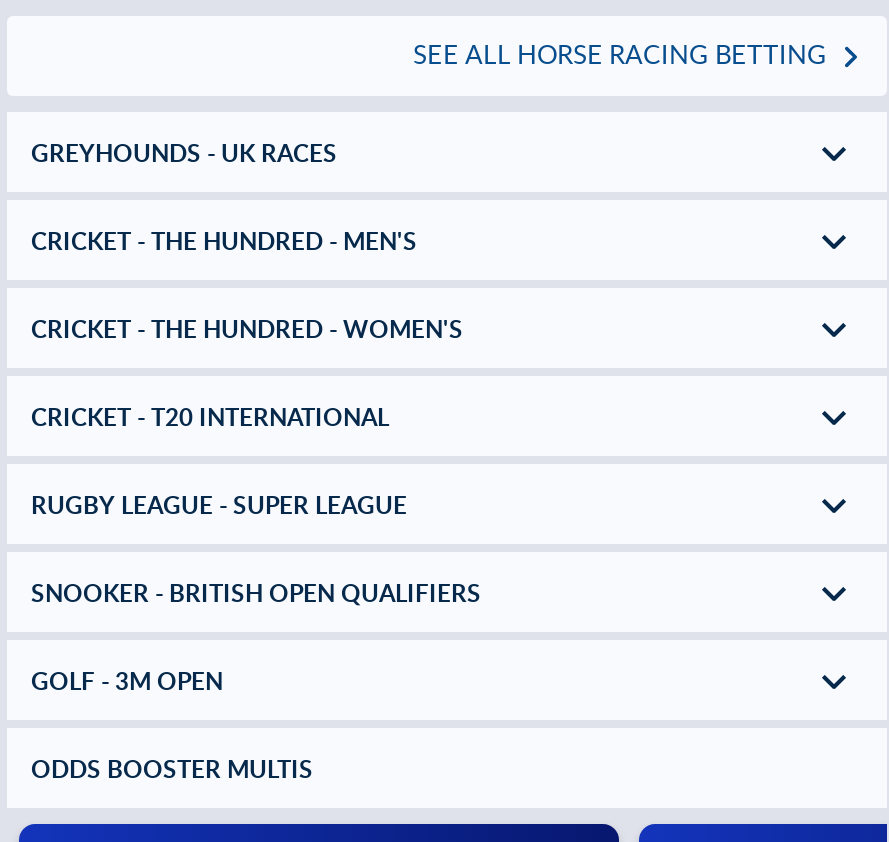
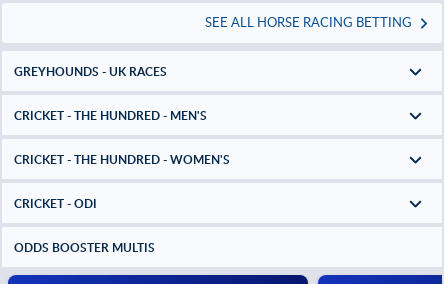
- CRICKET - T20 INTERNATIONAL
- RUGBY LEAGUE - SUPER LEAGUE
- SNOOKER - BRITISH OPEN QUALIFIERS
- GOLF - 3M OPEN
+ CRICKET - ODI
